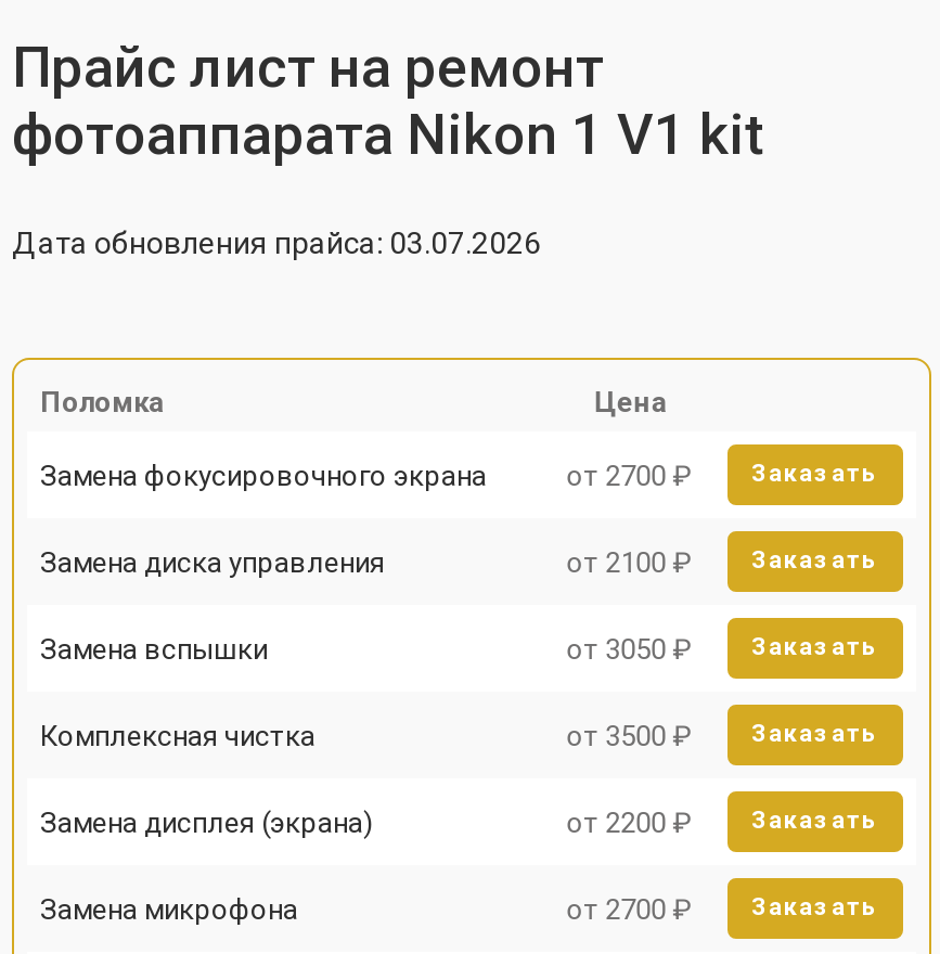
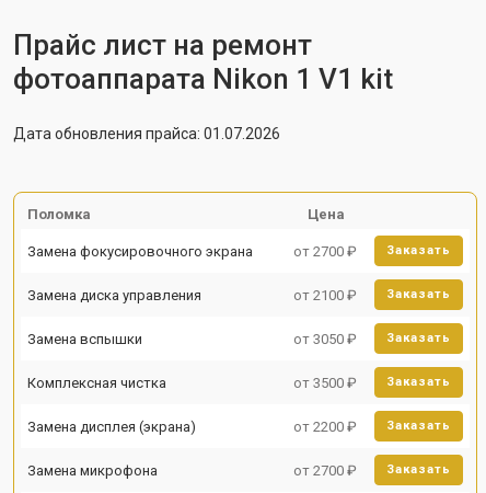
- Дата обновления прайса: 03.07.2026
+ Дата обновления прайса: 01.07.2026
